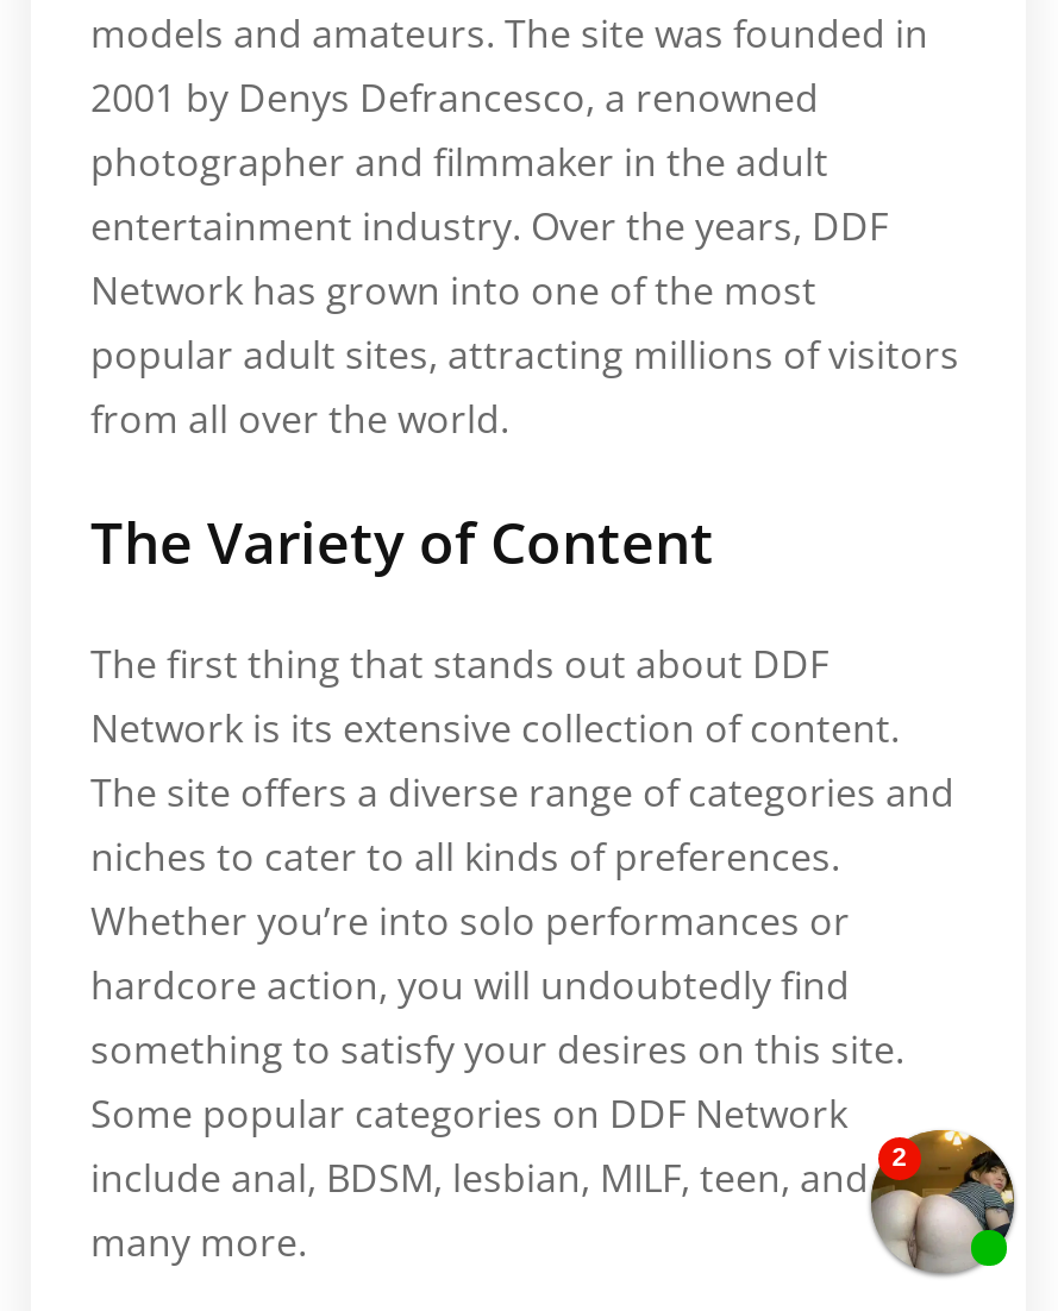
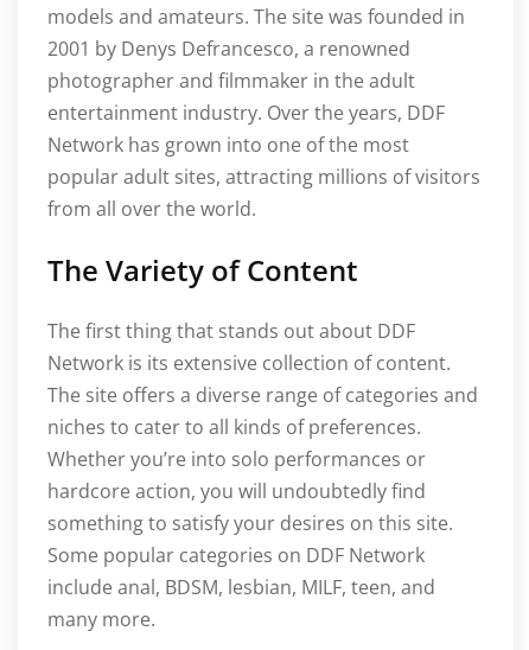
- [image]
